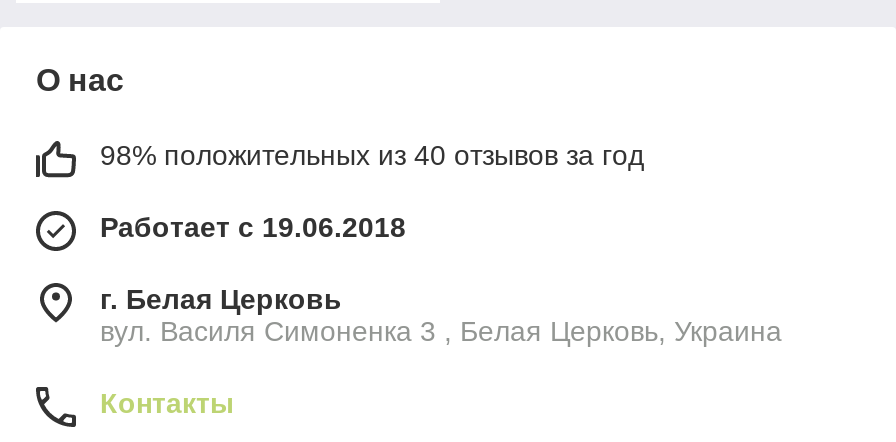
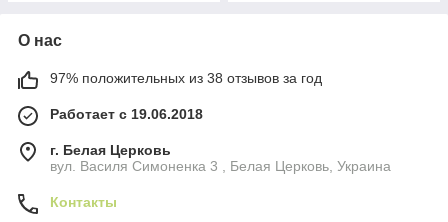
- 98% положительных из 40 отзывов за год
+ 97% положительных из 38 отзывов за год
